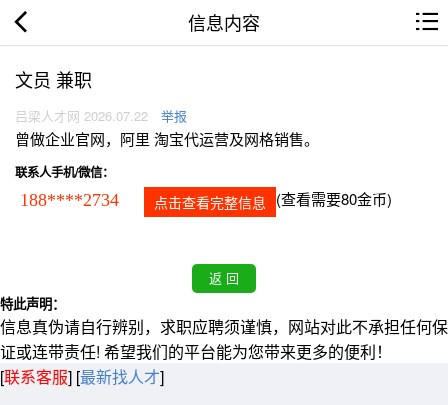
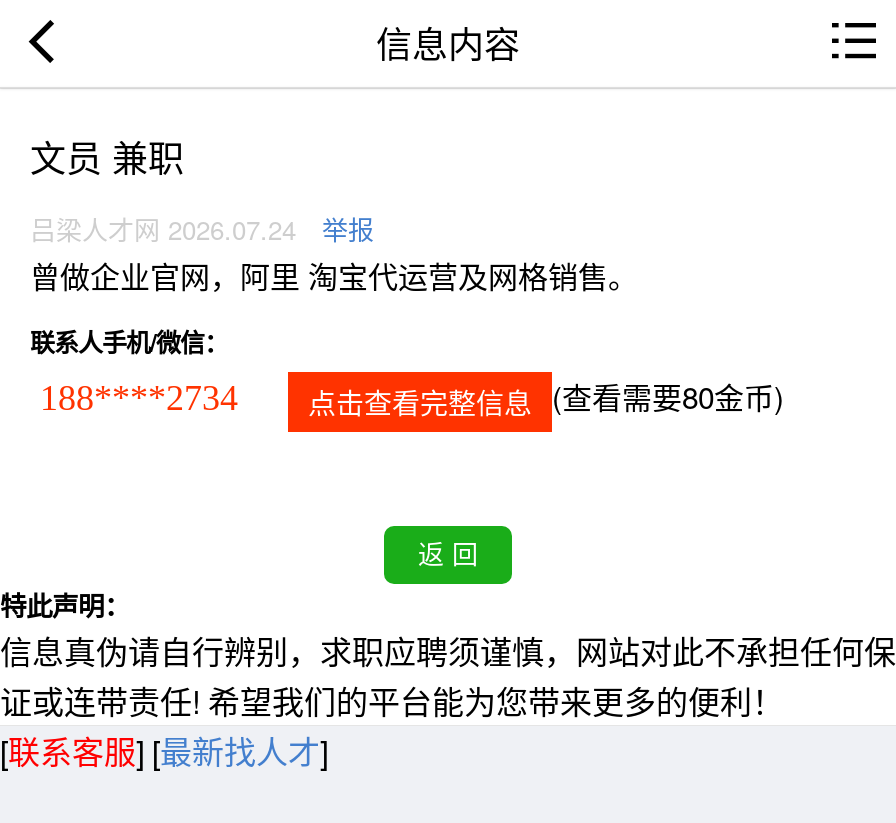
- 吕梁人才网 2026.07.22 举报
+ 吕梁人才网 2026.07.24 举报
